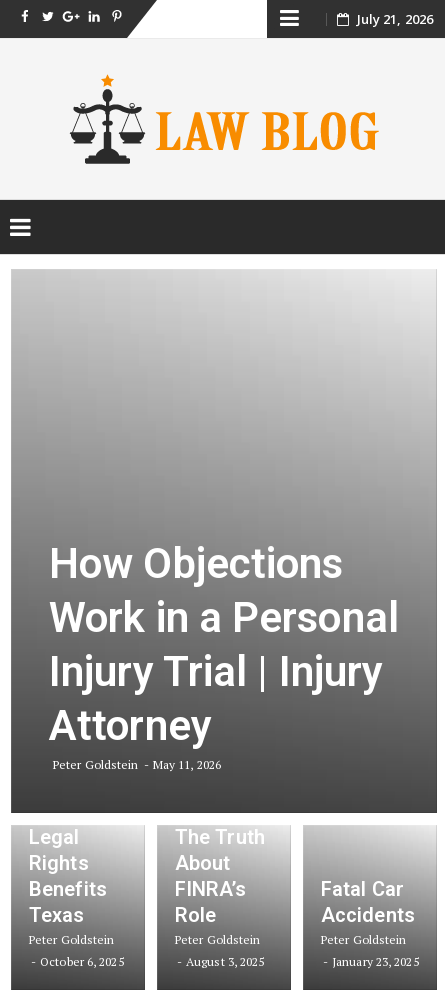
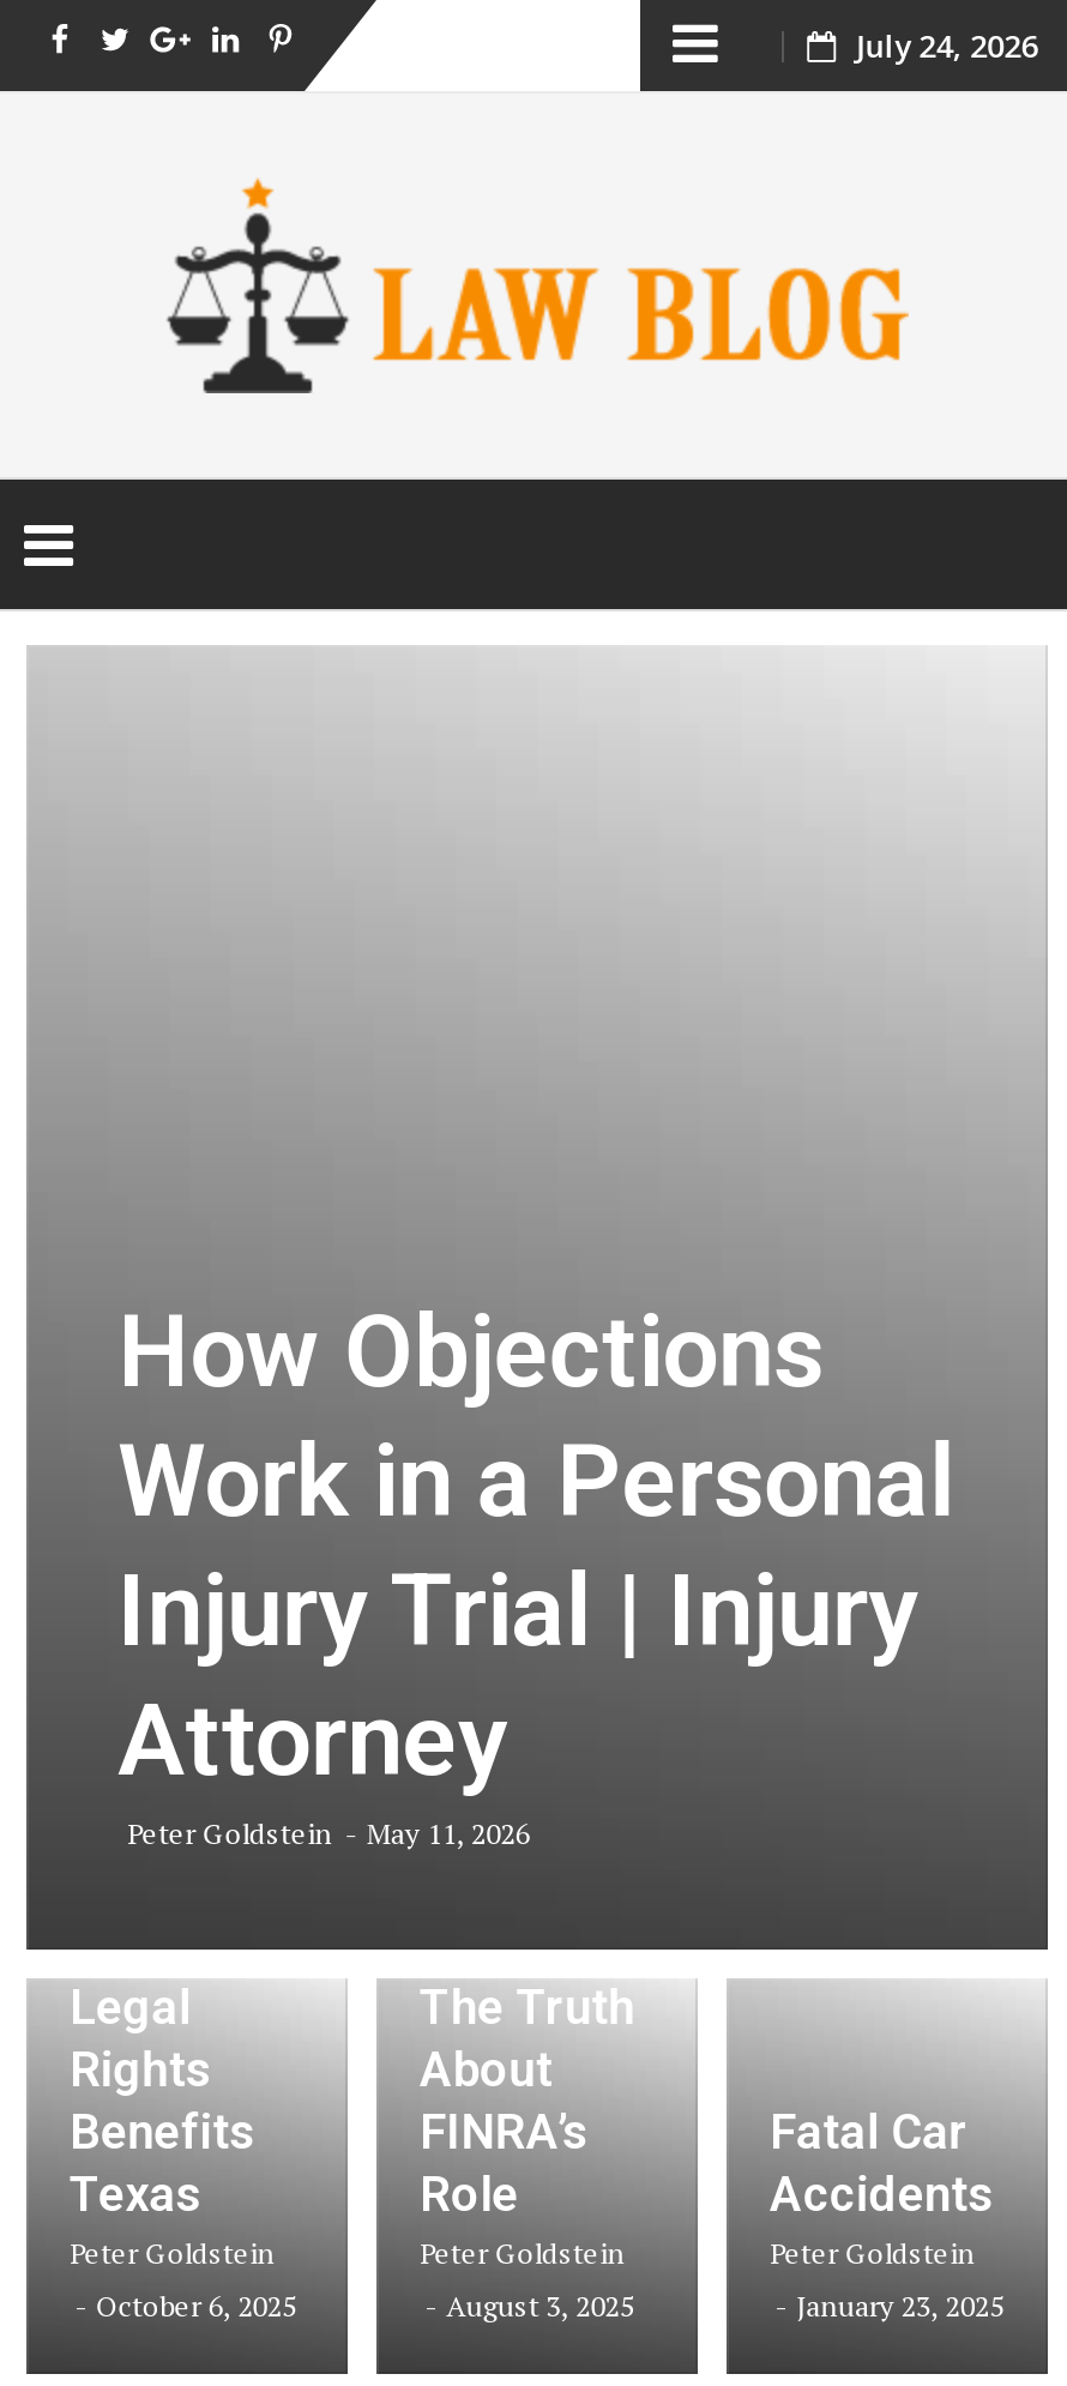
- July 21, 2026
+ July 24, 2026
